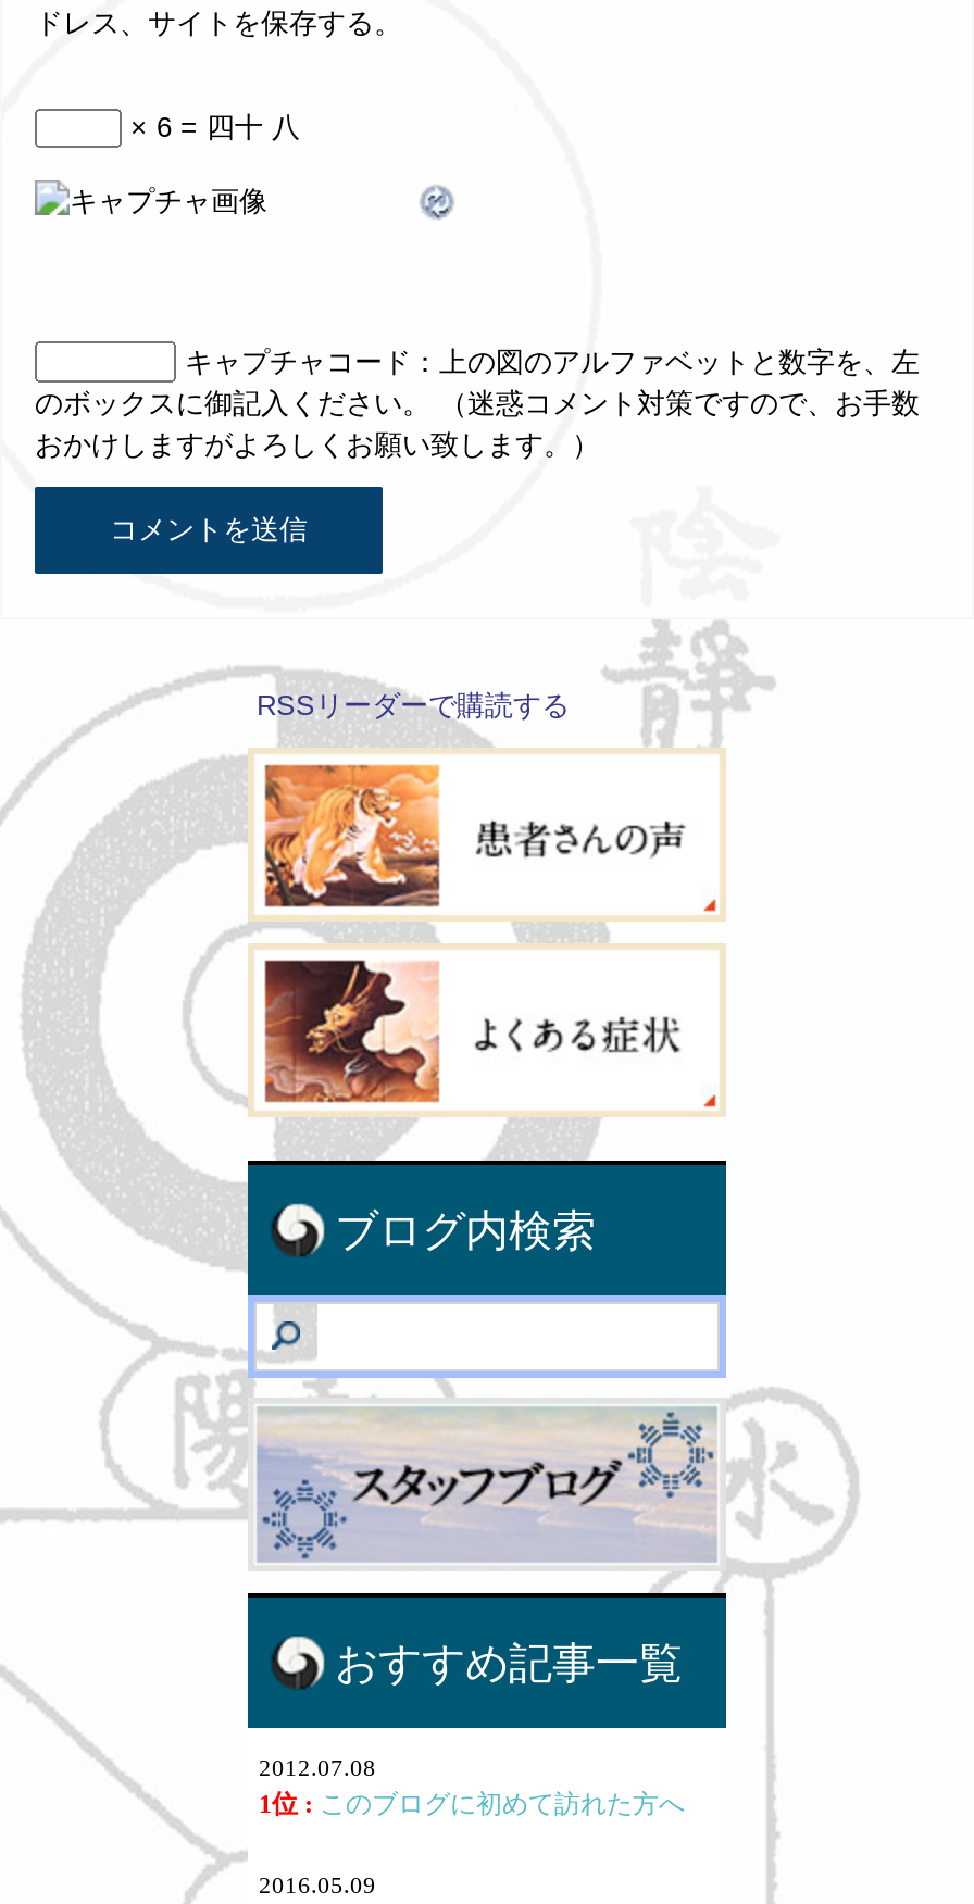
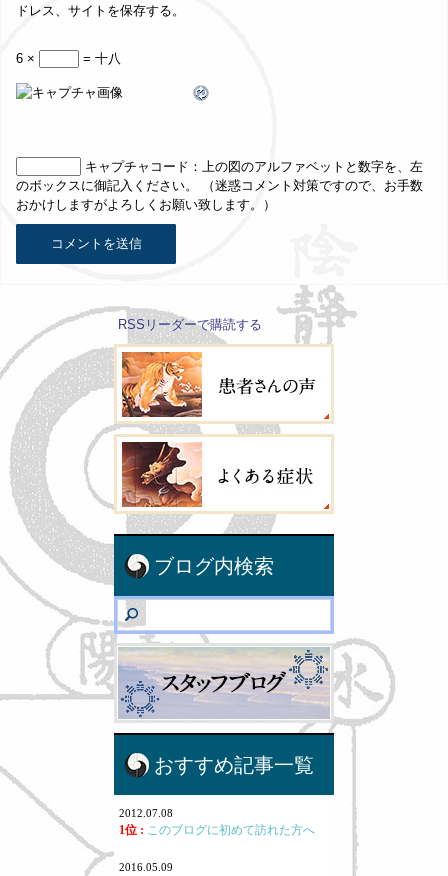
- × 6 = 四十 八
+ 6 ×
+ = 十八
